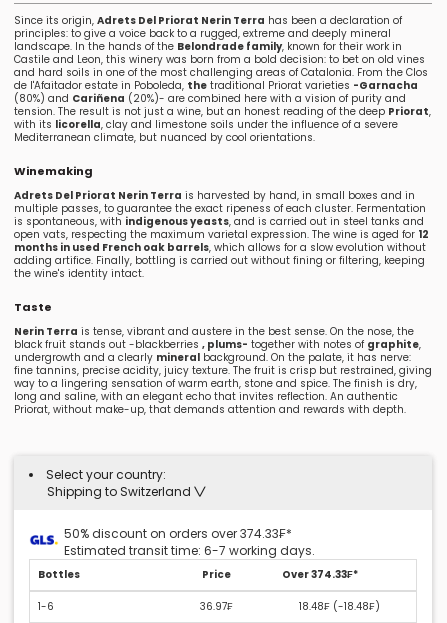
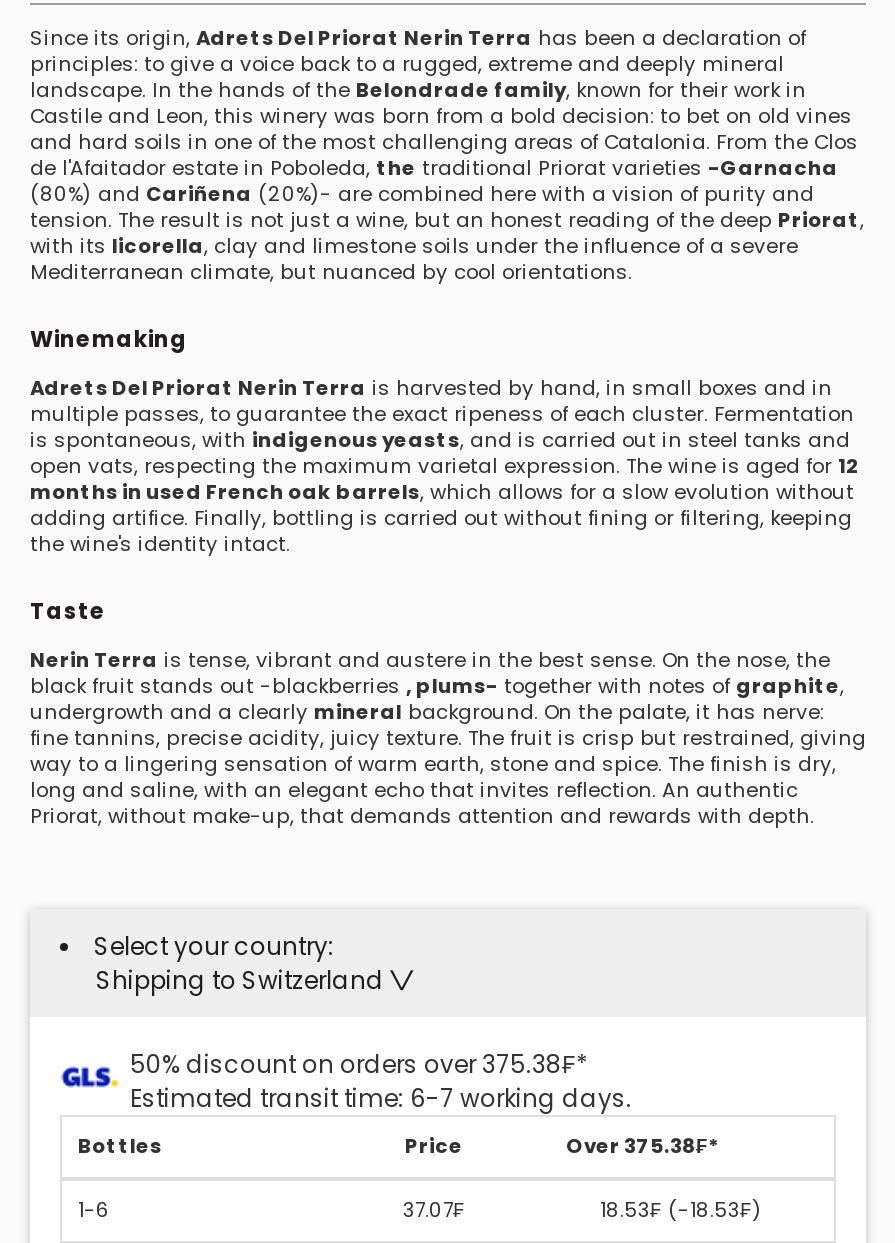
- 50% discount on orders over 374.33₣*
+ 50% discount on orders over 375.38₣*

- Over 374.33₣*
+ Over 375.38₣*

- 36.97₣
+ 37.07₣

- 18.48₣ (-18.48₣)
+ 18.53₣ (-18.53₣)
